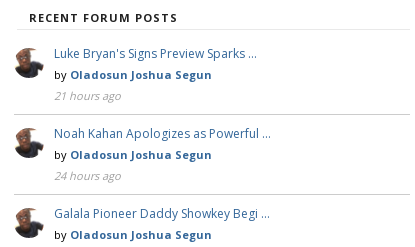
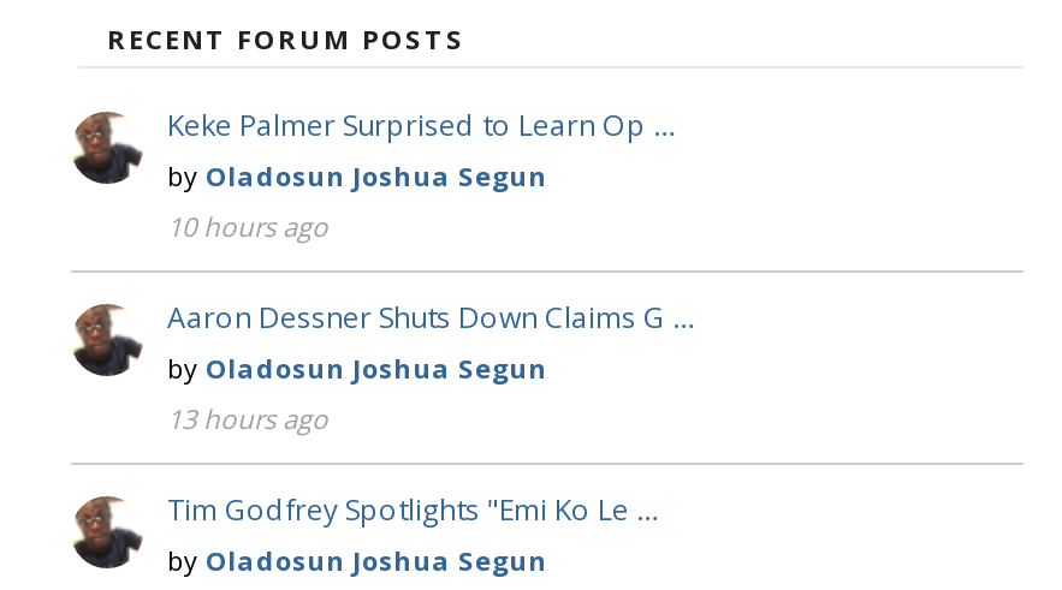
- Luke Bryan's Signs Preview Sparks …
+ Keke Palmer Surprised to Learn Op …

- 21 hours ago
+ 10 hours ago

- Noah Kahan Apologizes as Powerful …
+ Aaron Dessner Shuts Down Claims G …

- 24 hours ago
+ 13 hours ago

- Galala Pioneer Daddy Showkey Begi …
+ Tim Godfrey Spotlights "Emi Ko Le …
